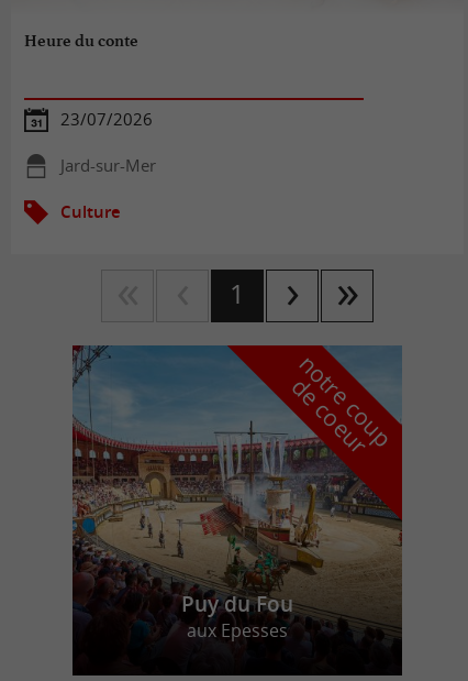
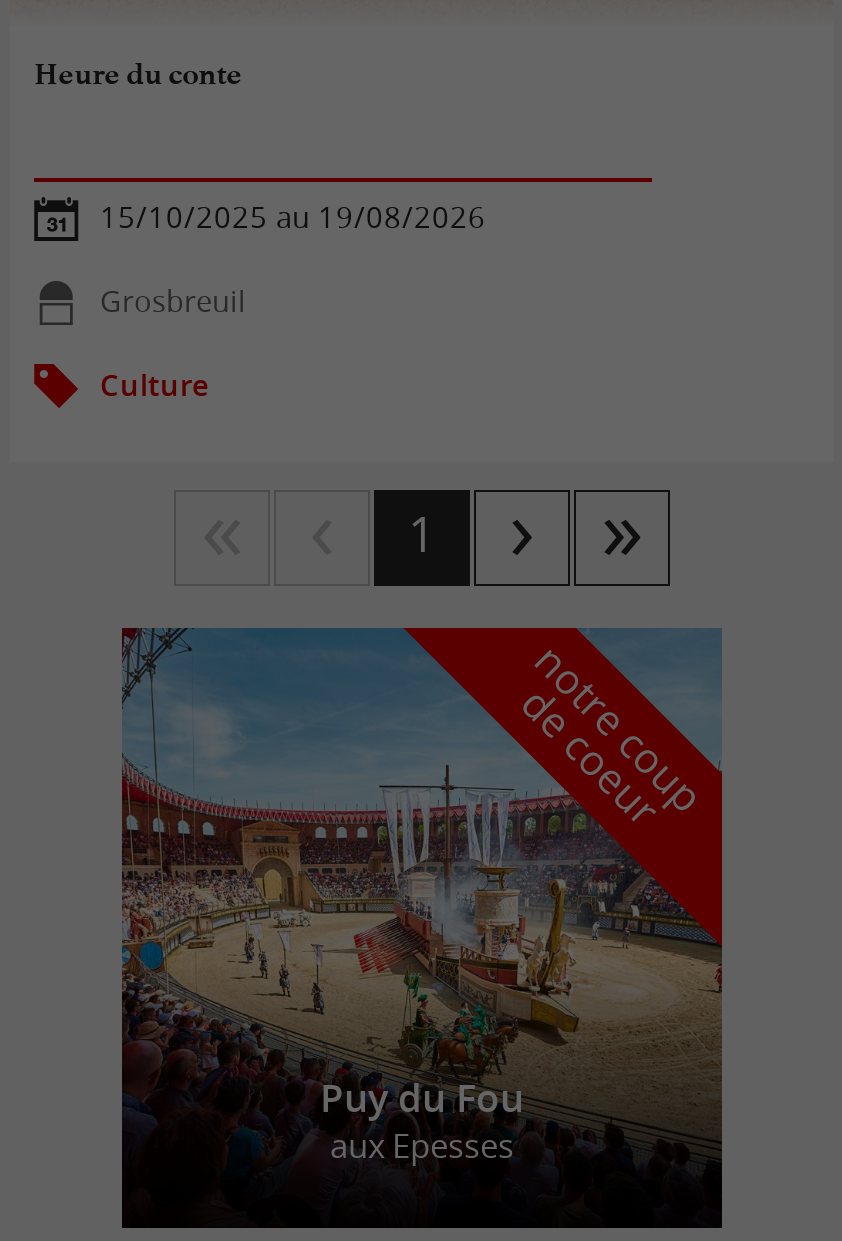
- 23/07/2026
+ 15/10/2025 au 19/08/2026

- Jard-sur-Mer
+ Grosbreuil
